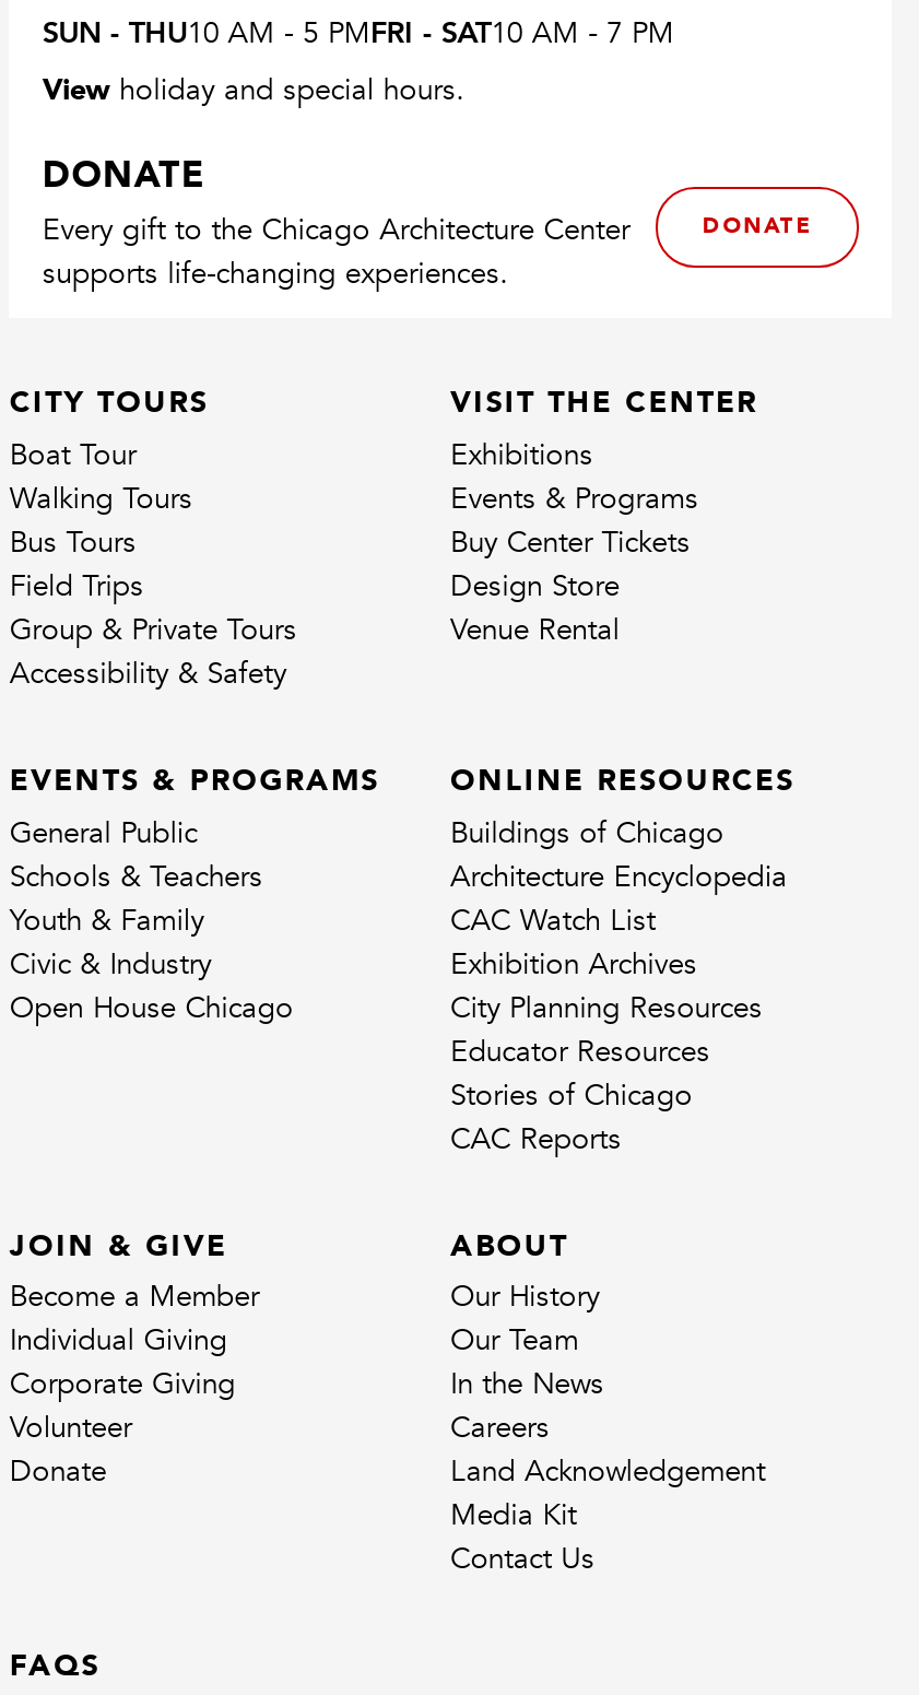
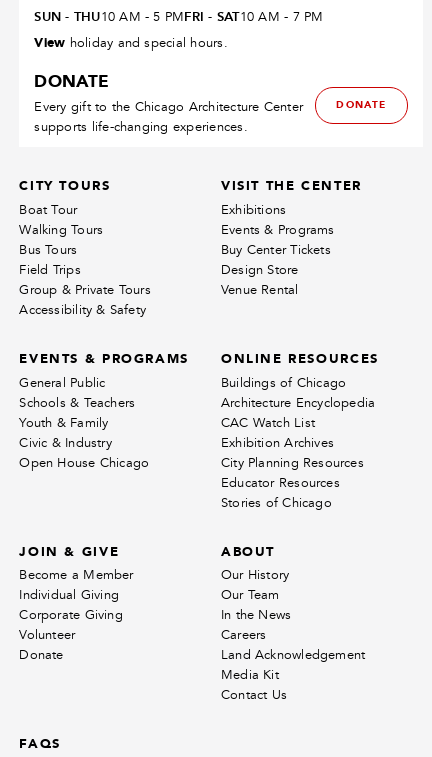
- CAC Reports
